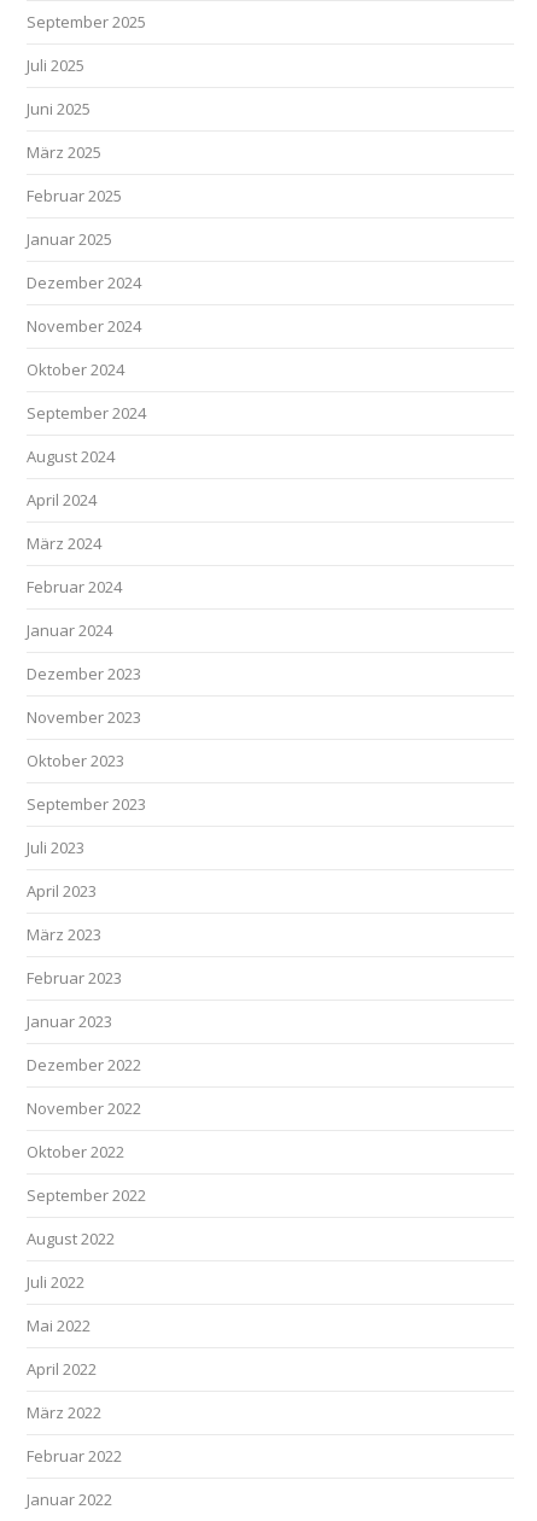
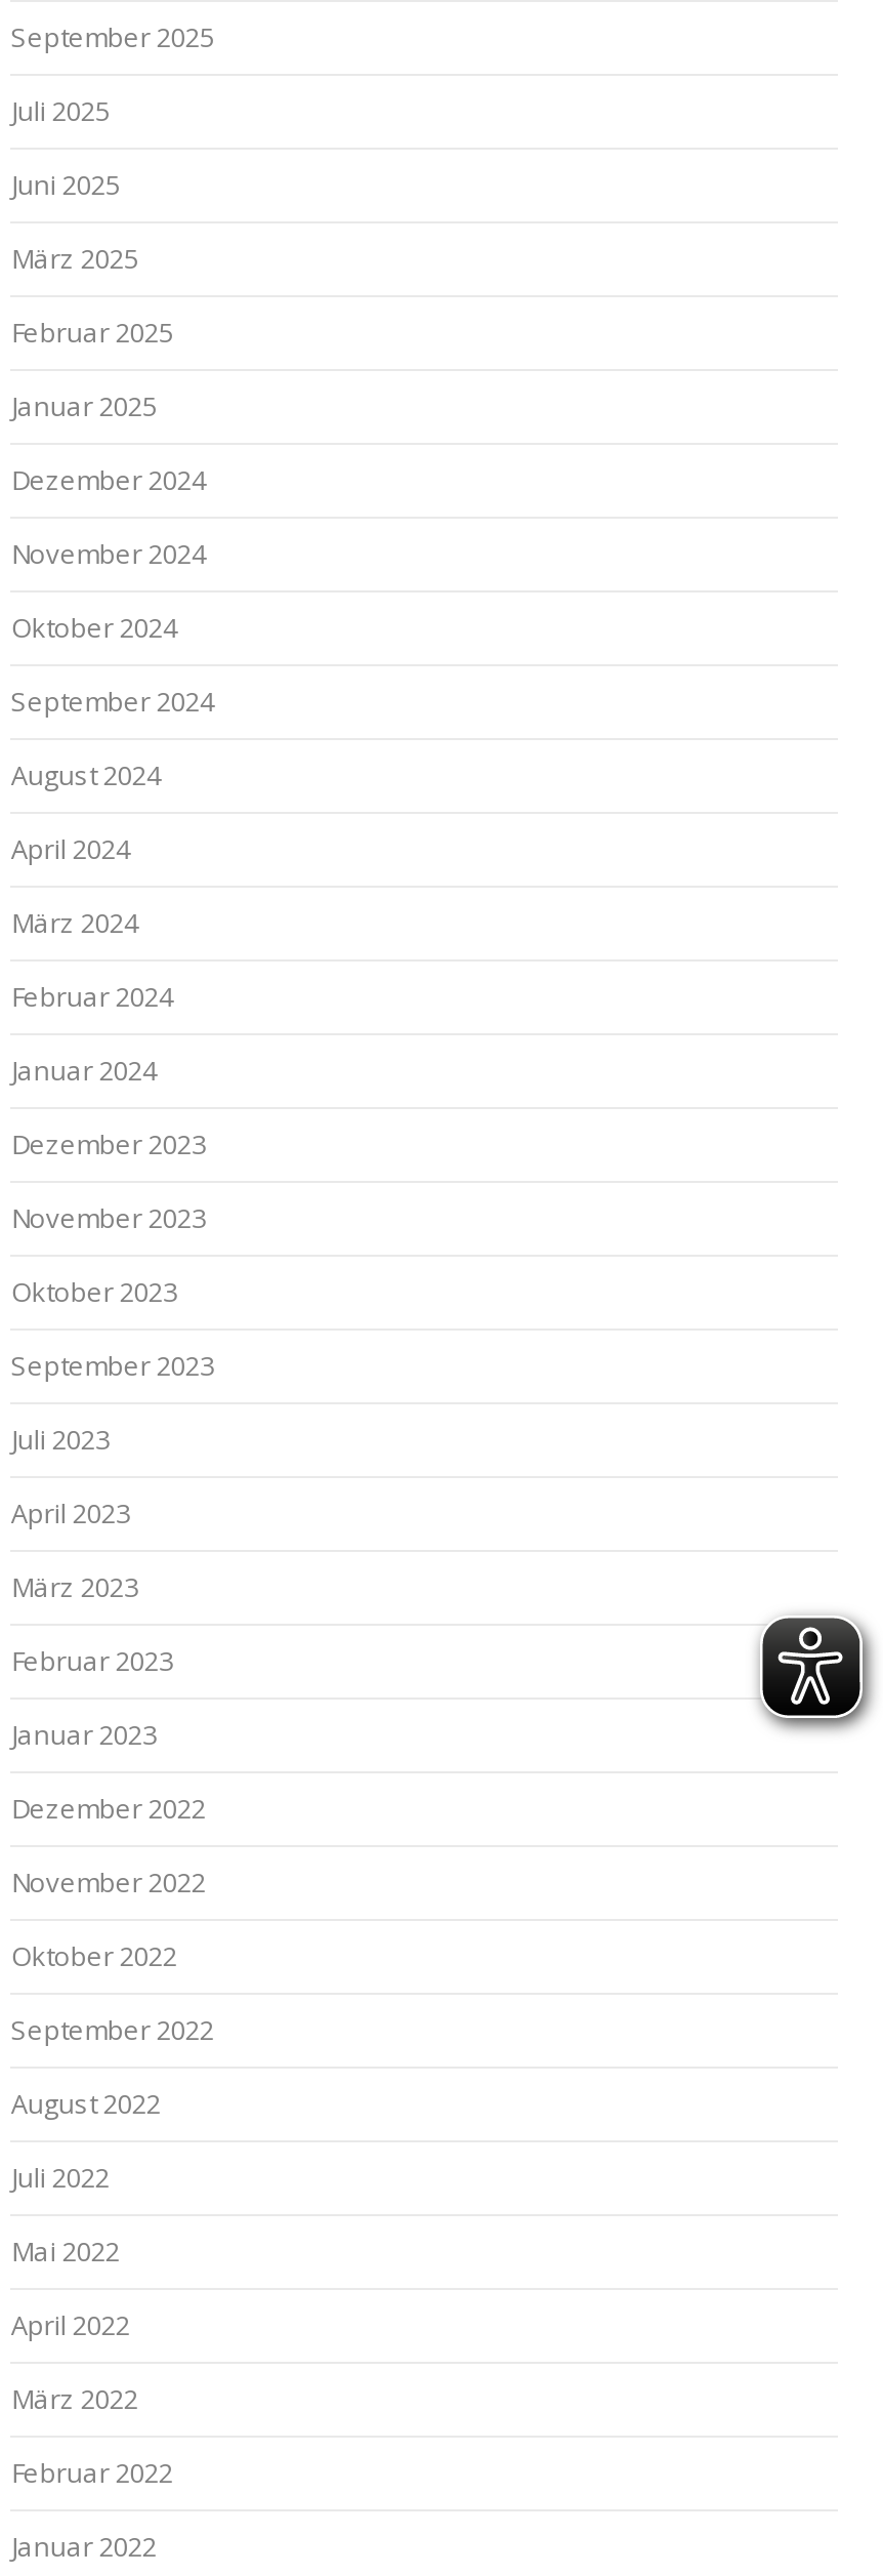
+ [image]
